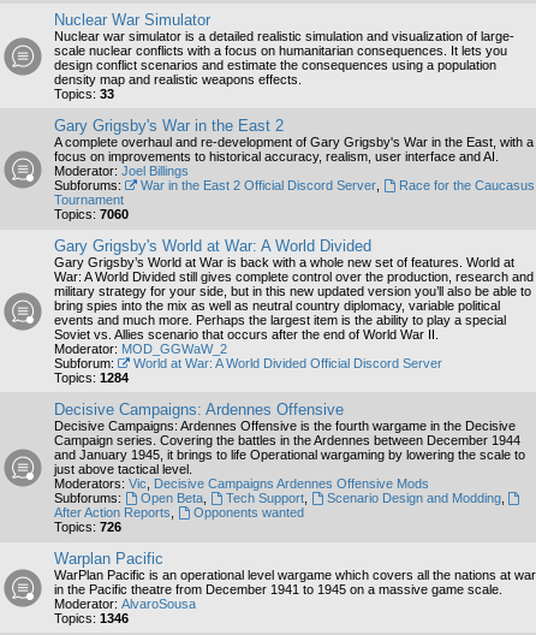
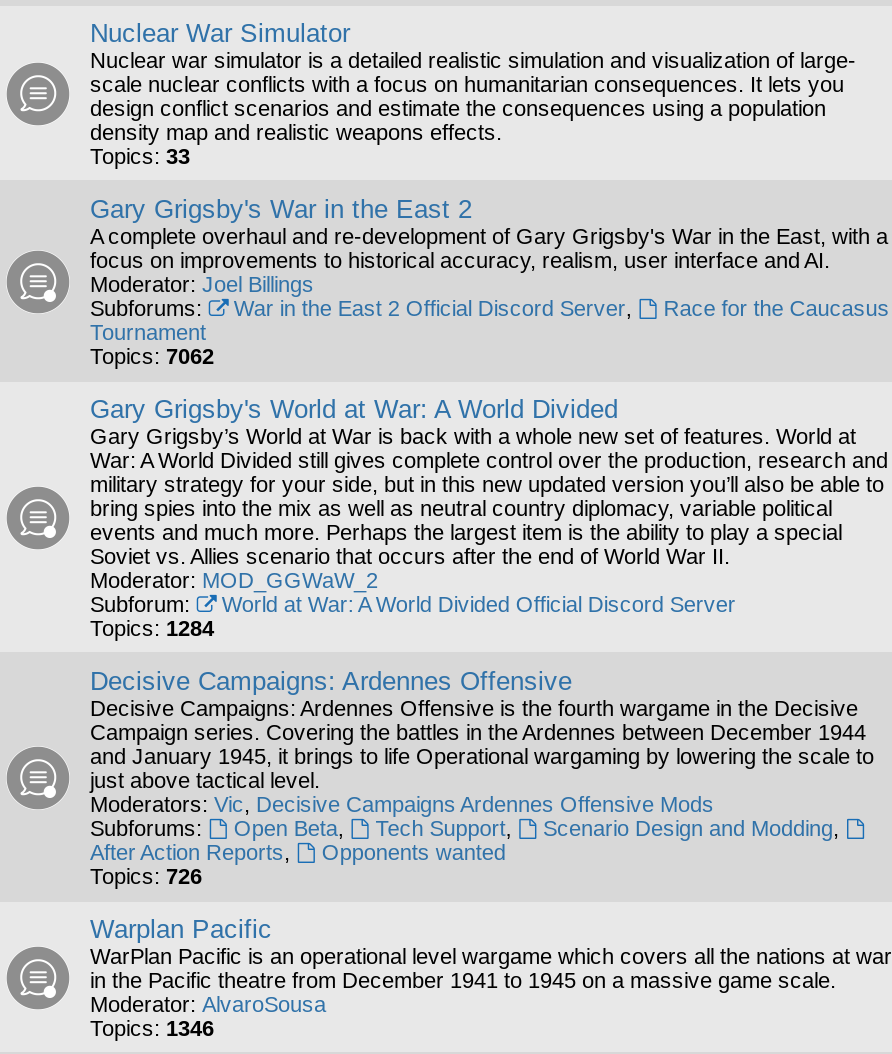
- Topics: 7060
+ Topics: 7062
